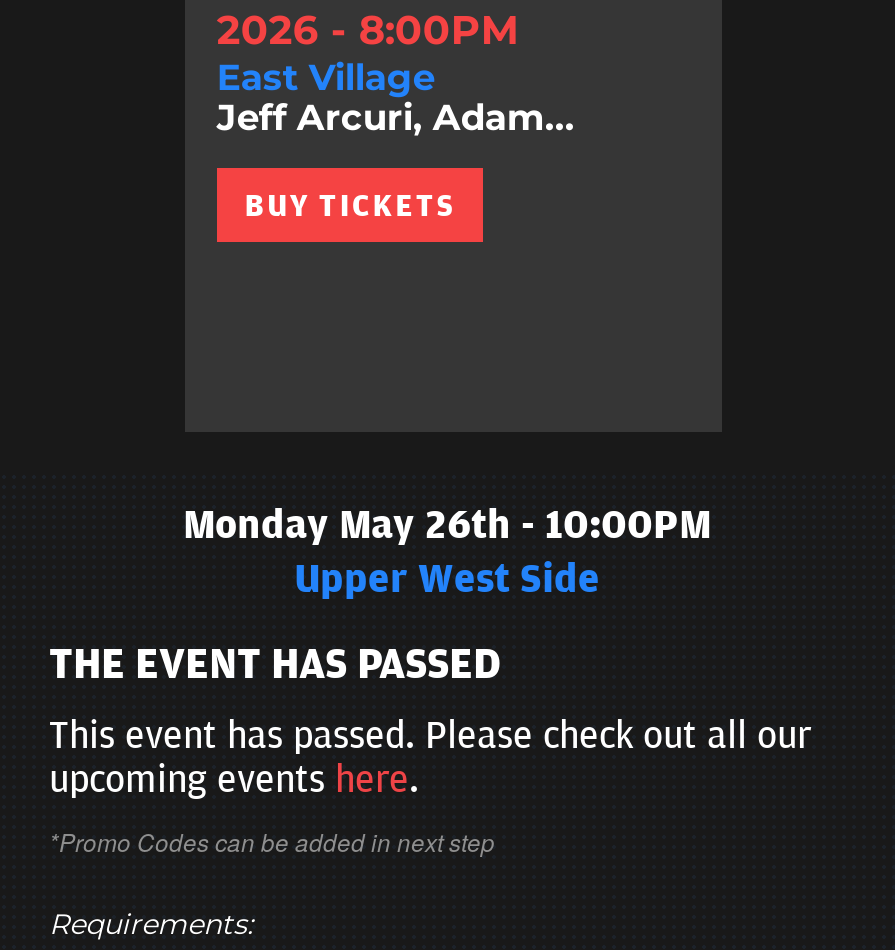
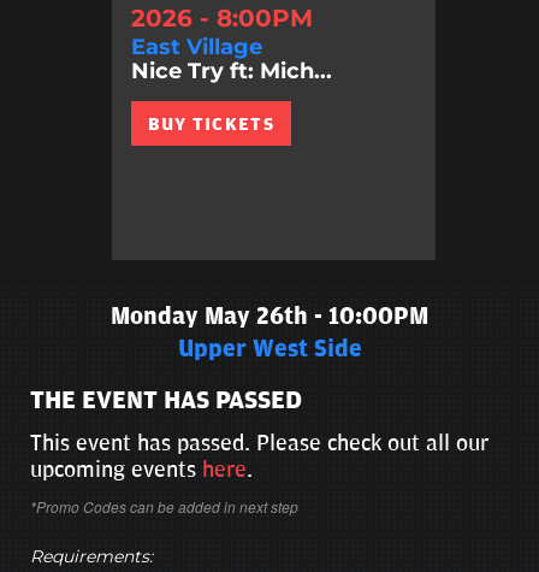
- Jeff Arcuri, Adam...
+ Nice Try ft: Mich...
